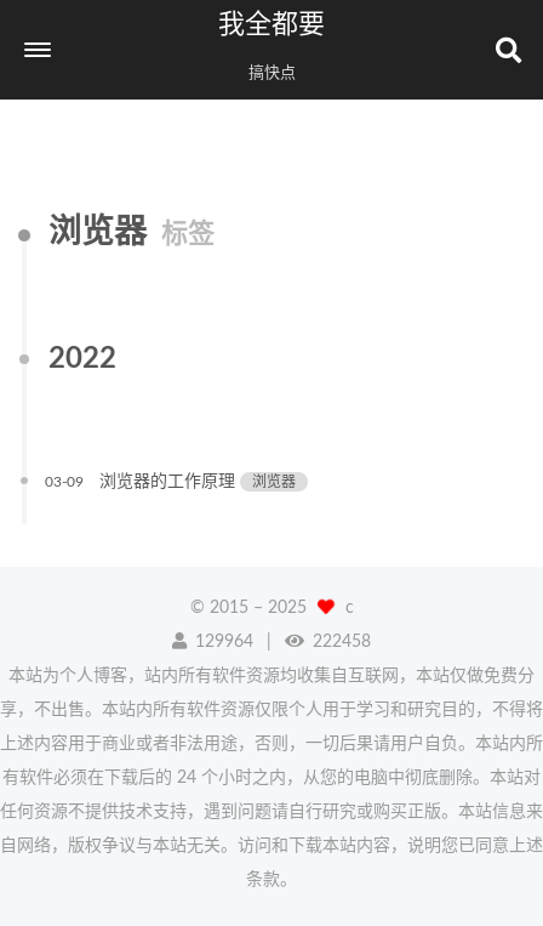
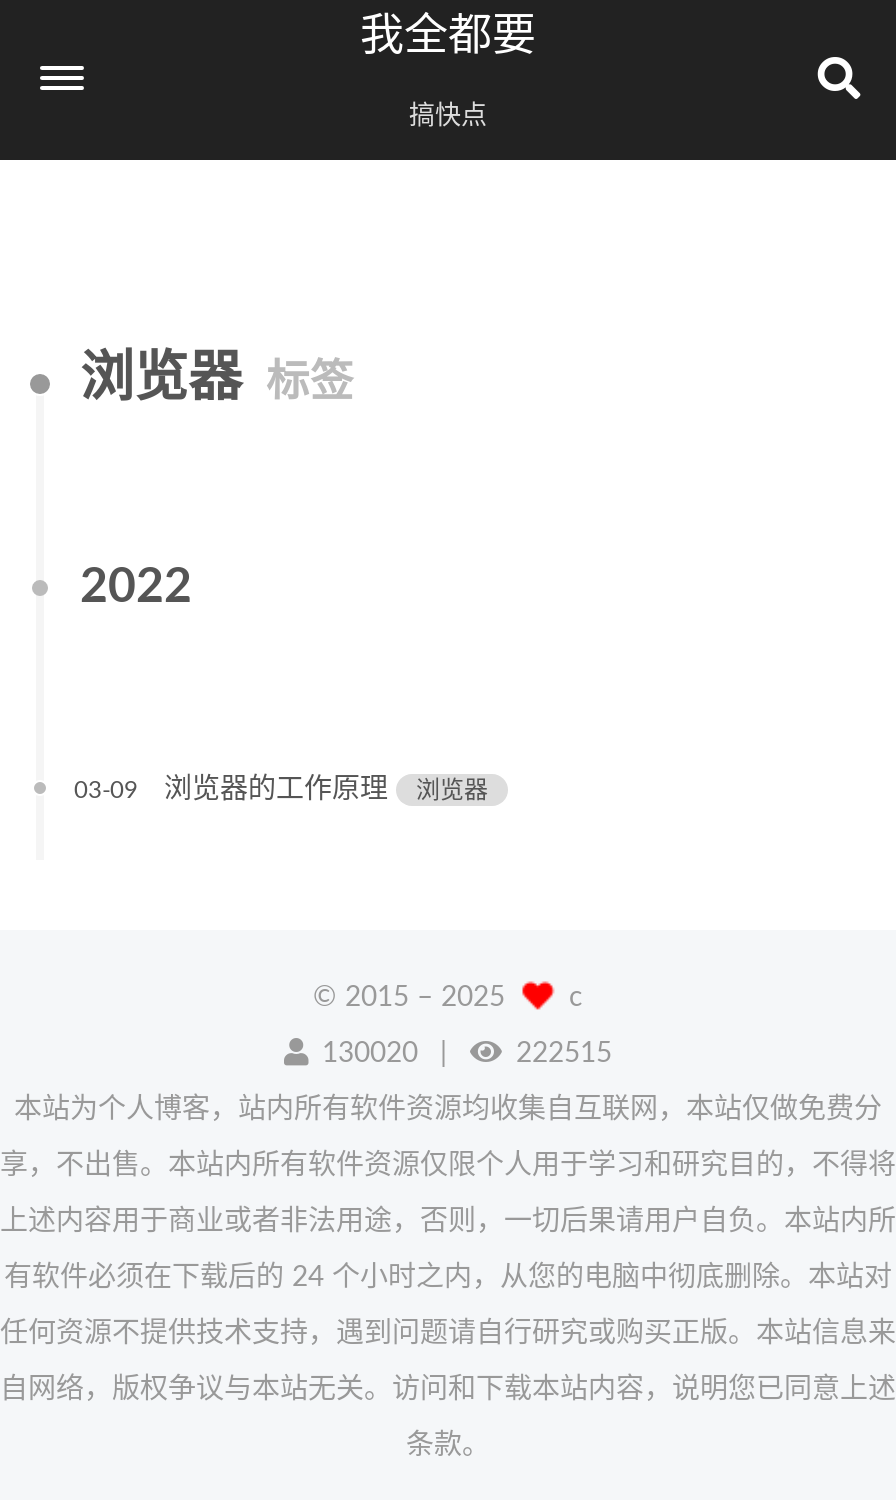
- 129964
+ 130020

- 222458
+ 222515
